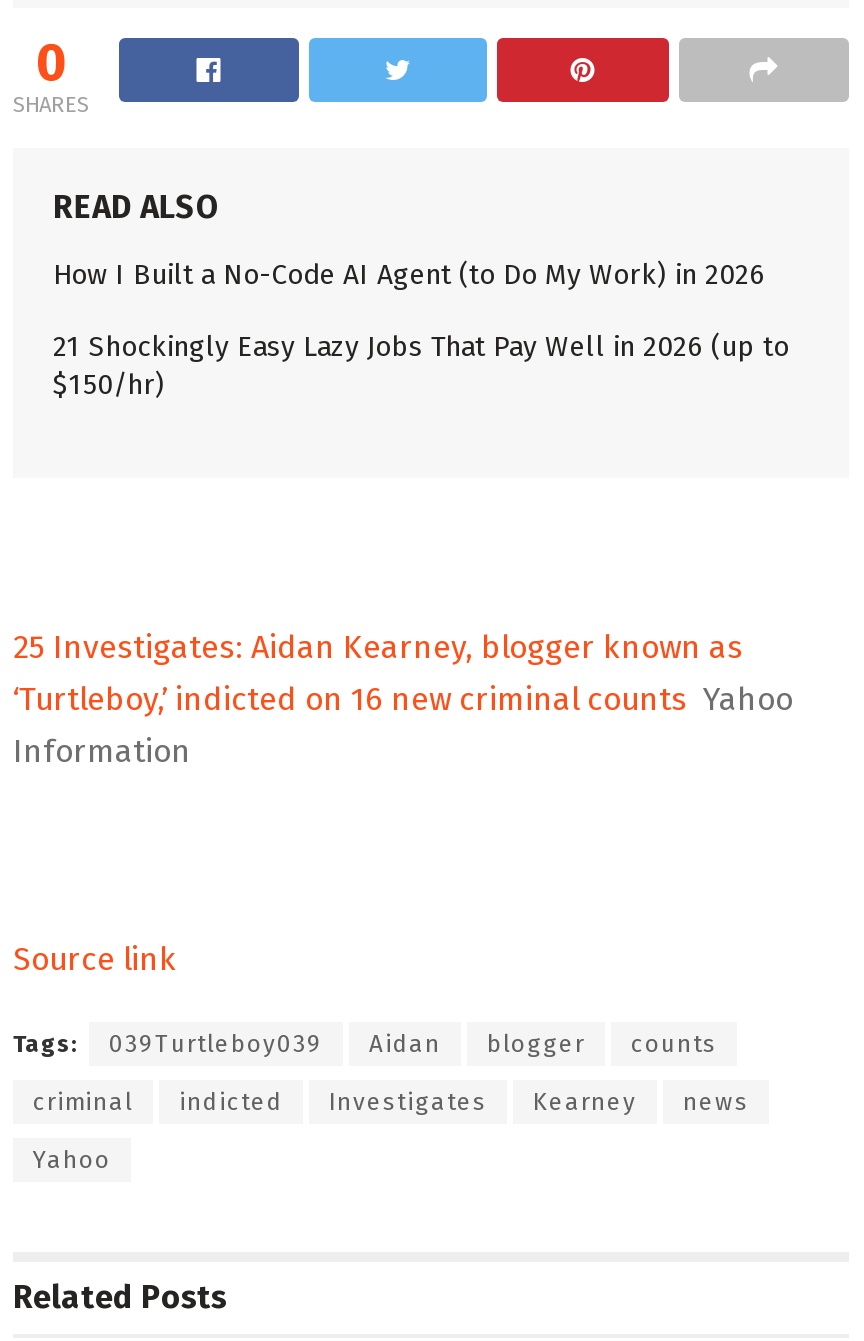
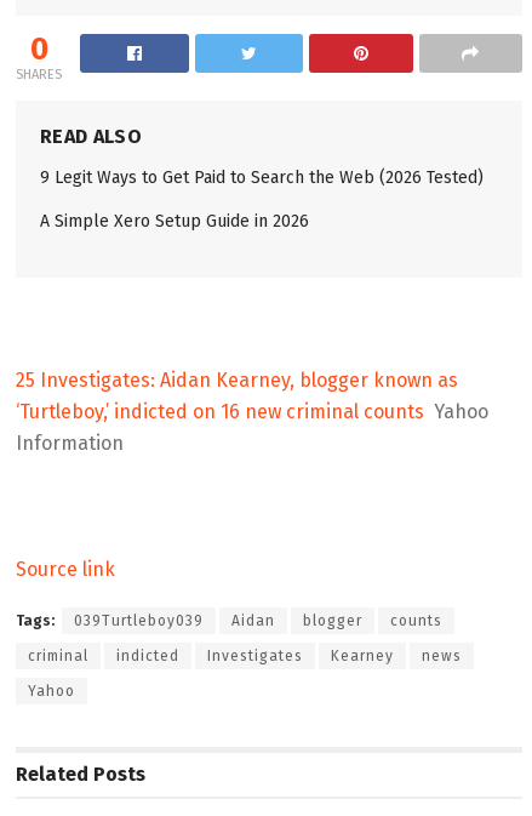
- How I Built a No-Code AI Agent (to Do My Work) in 2026
+ 9 Legit Ways to Get Paid to Search the Web (2026 Tested)

- 21 Shockingly Easy Lazy Jobs That Pay Well in 2026 (up to
- $150/hr)
+ A Simple Xero Setup Guide in 2026
